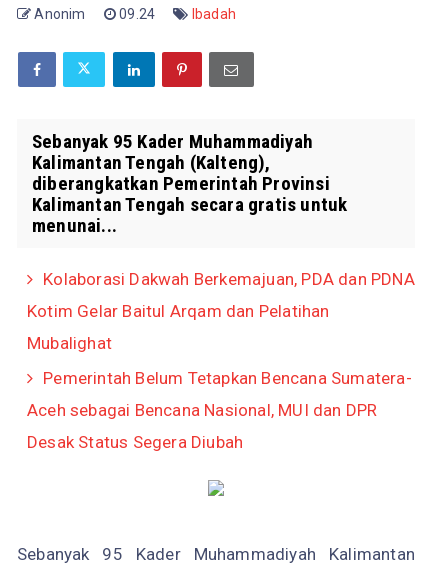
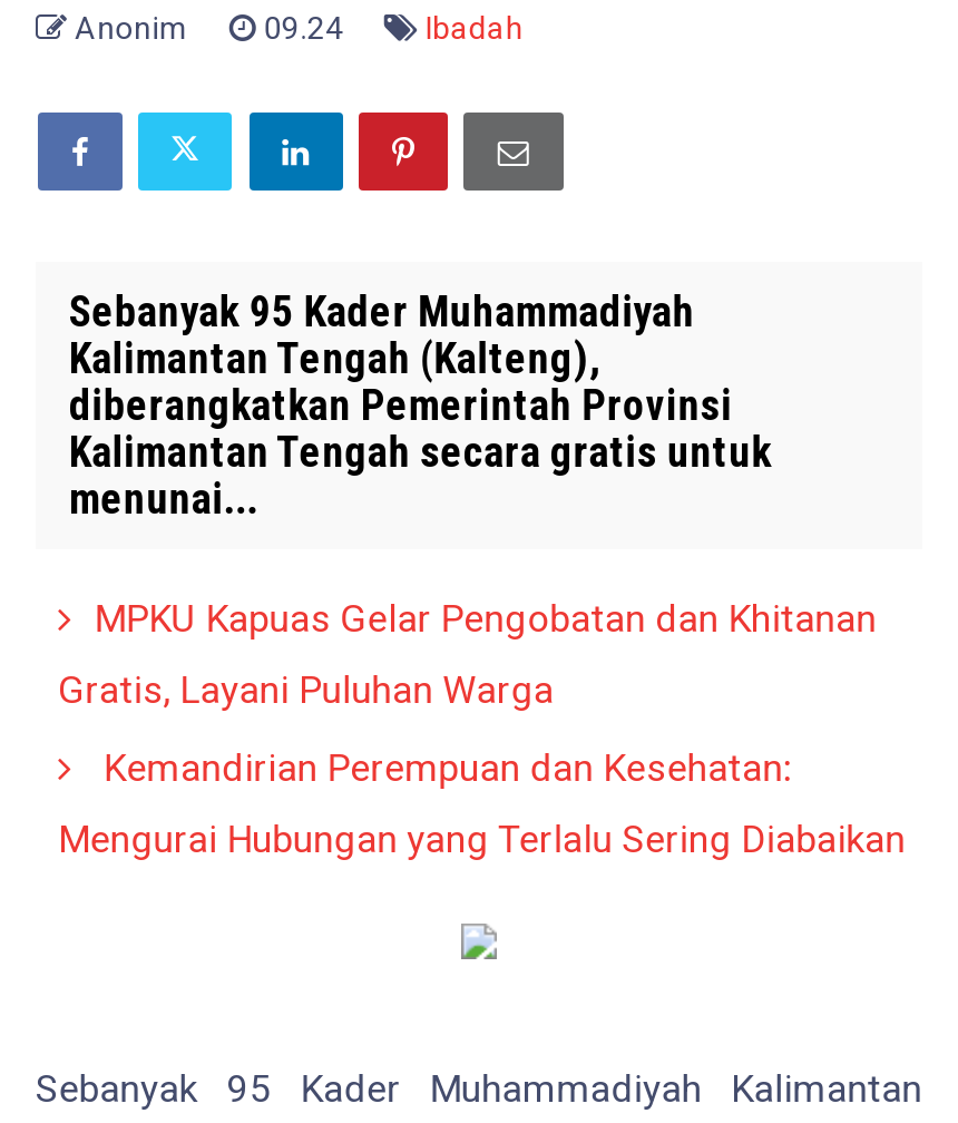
- Kolaborasi Dakwah Berkemajuan, PDA dan PDNA
- Kotim Gelar Baitul Arqam dan Pelatihan
- Mubalighat
- Pemerintah Belum Tetapkan Bencana Sumatera-
- Aceh sebagai Bencana Nasional, MUI dan DPR
- Desak Status Segera Diubah
+ MPKU Kapuas Gelar Pengobatan dan Khitanan
+ Gratis, Layani Puluhan Warga
+ Kemandirian Perempuan dan Kesehatan:
+ Mengurai Hubungan yang Terlalu Sering Diabaikan
